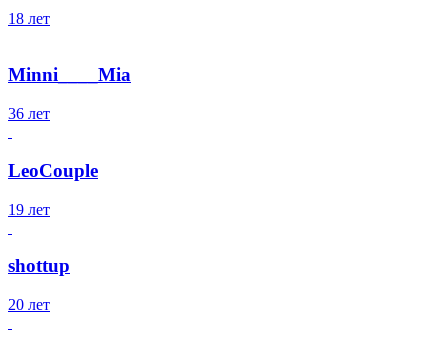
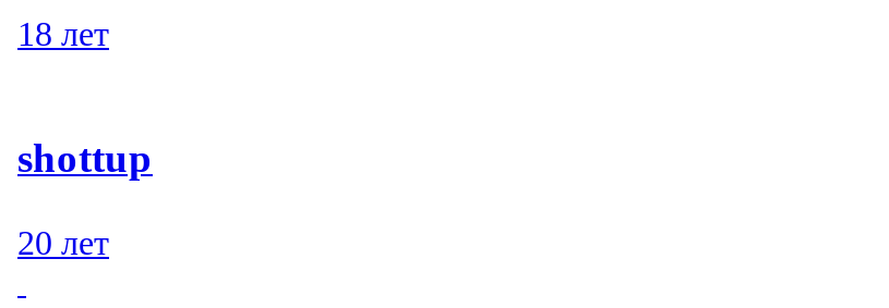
- Minni____Mia
- 36 лет
- LeoCouple
- 19 лет
